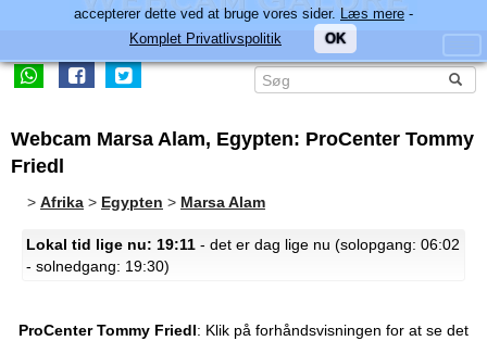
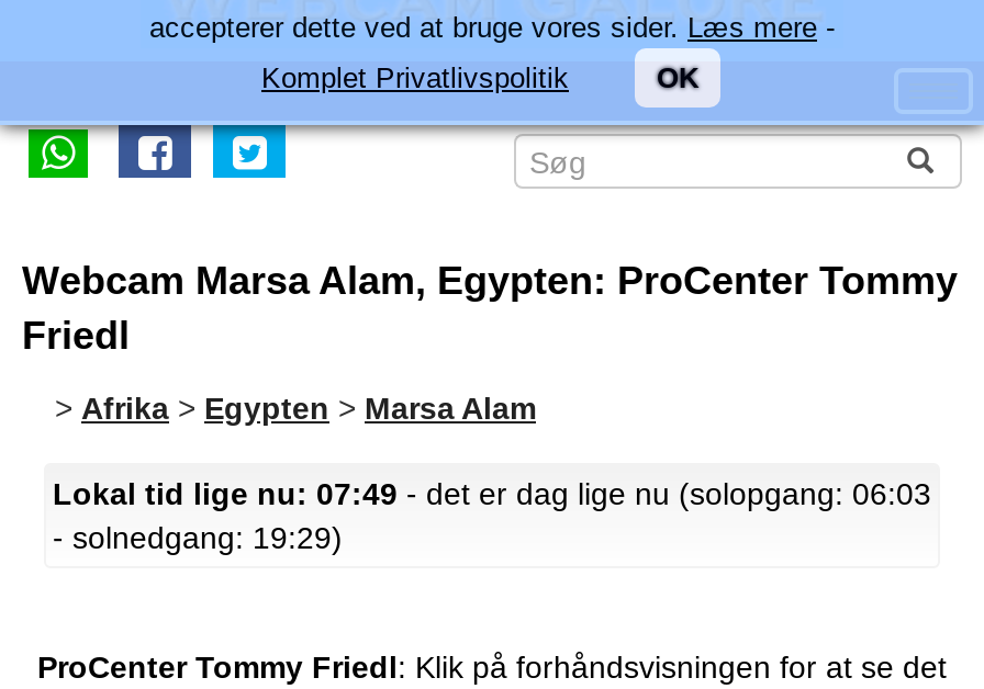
- Lokal tid lige nu: 19:11 - det er dag lige nu (solopgang: 06:02
+ Lokal tid lige nu: 07:49 - det er dag lige nu (solopgang: 06:03

- - solnedgang: 19:30)
+ - solnedgang: 19:29)
